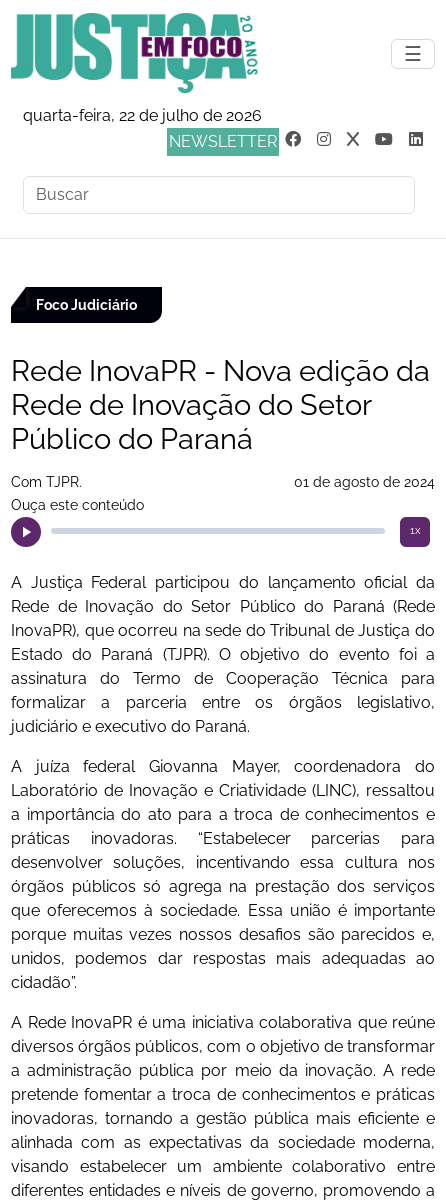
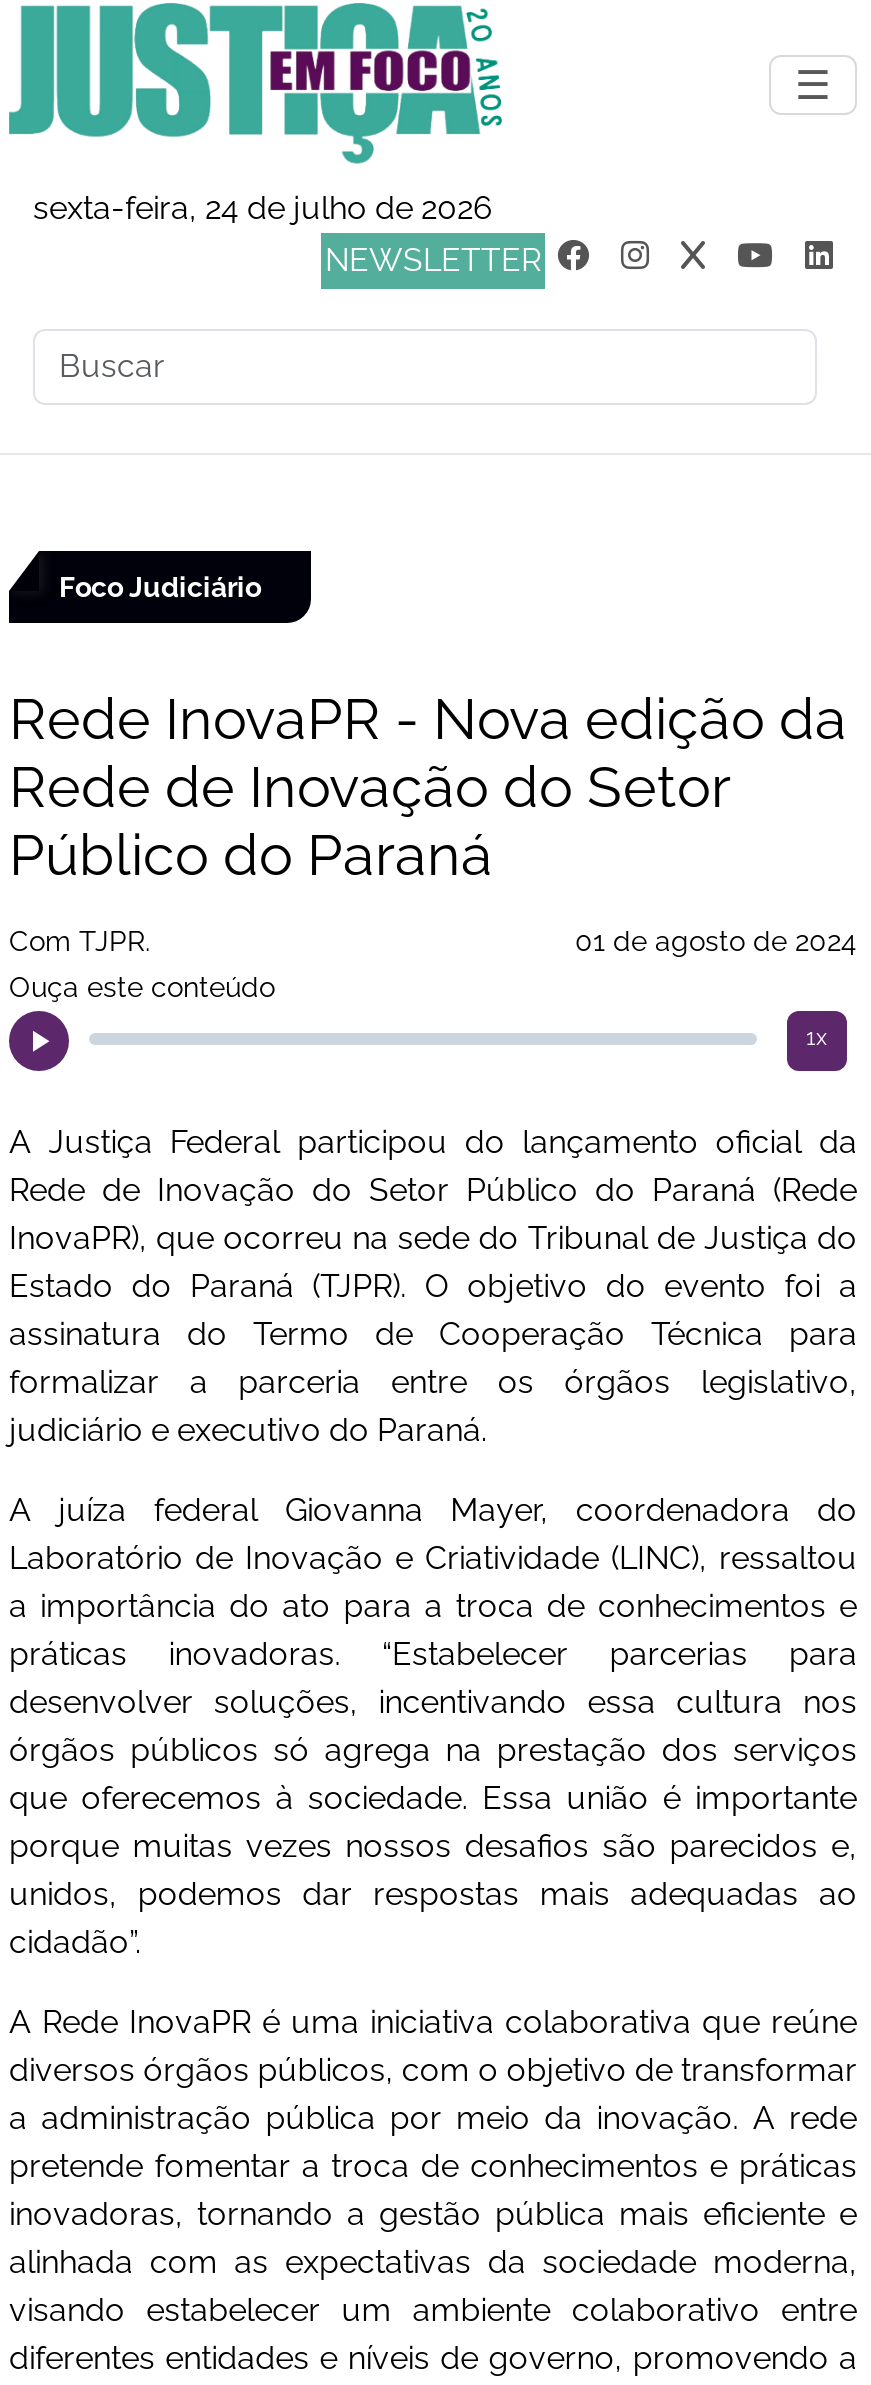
- quarta-feira, 22 de julho de 2026
+ sexta-feira, 24 de julho de 2026
